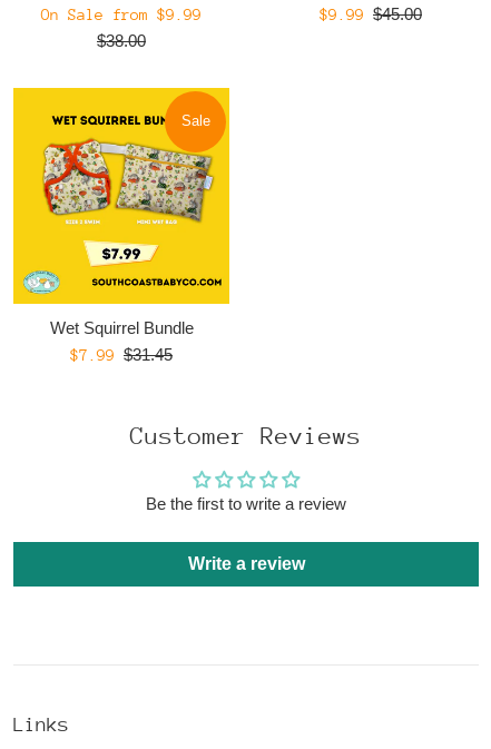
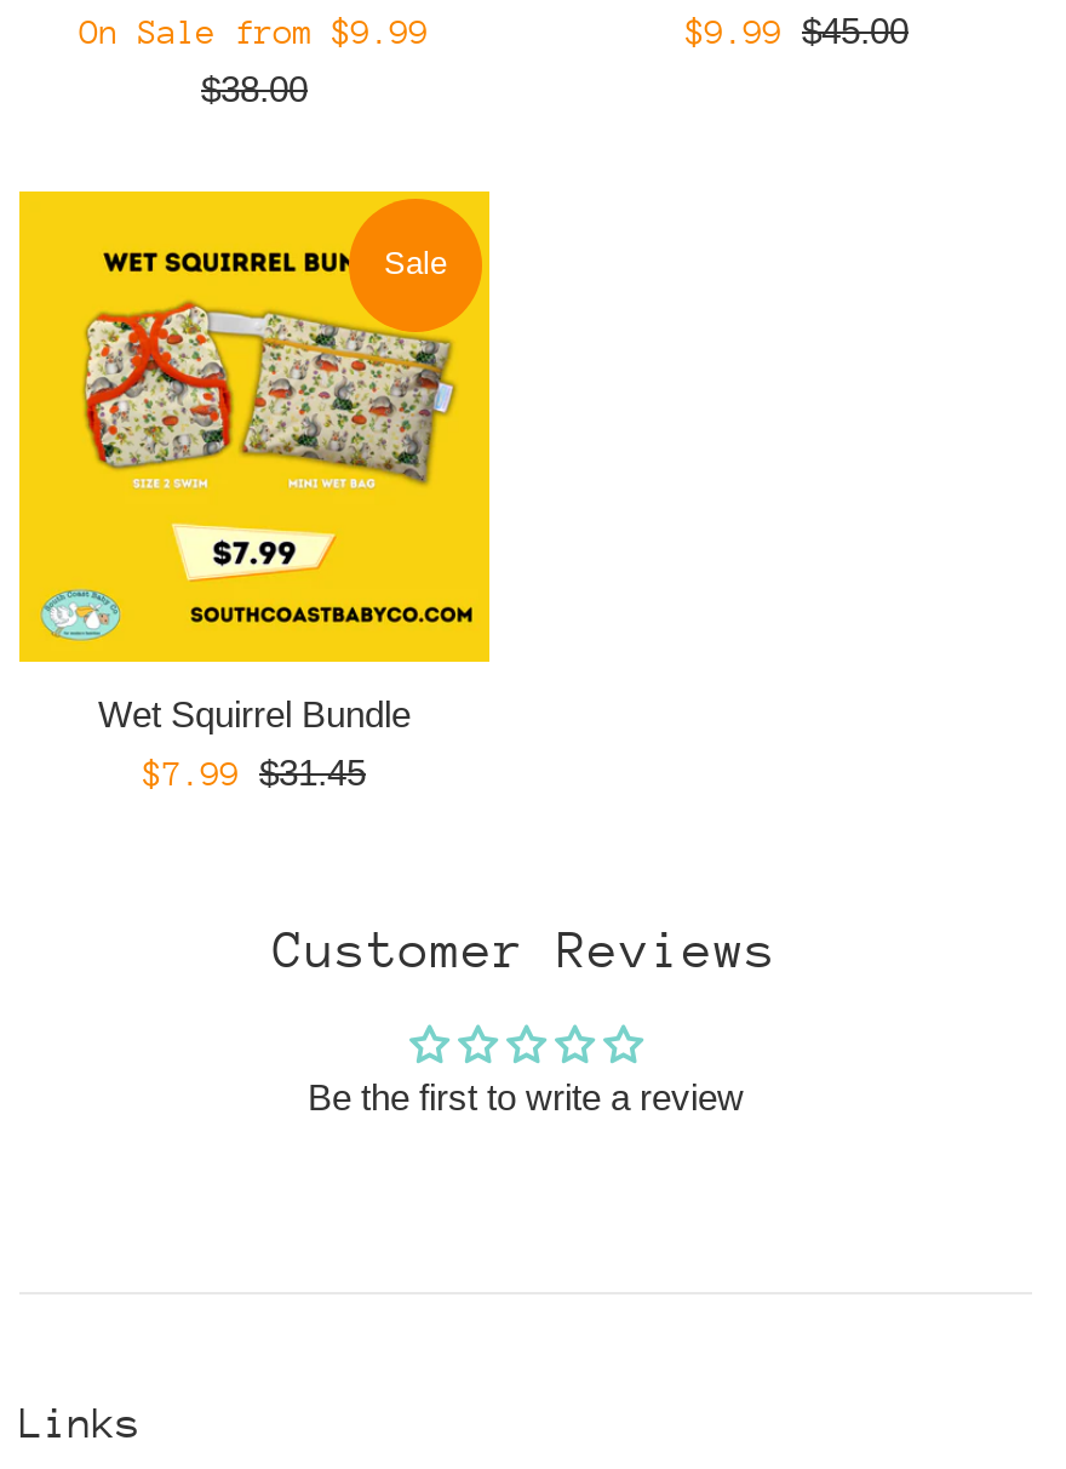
- Write a review
